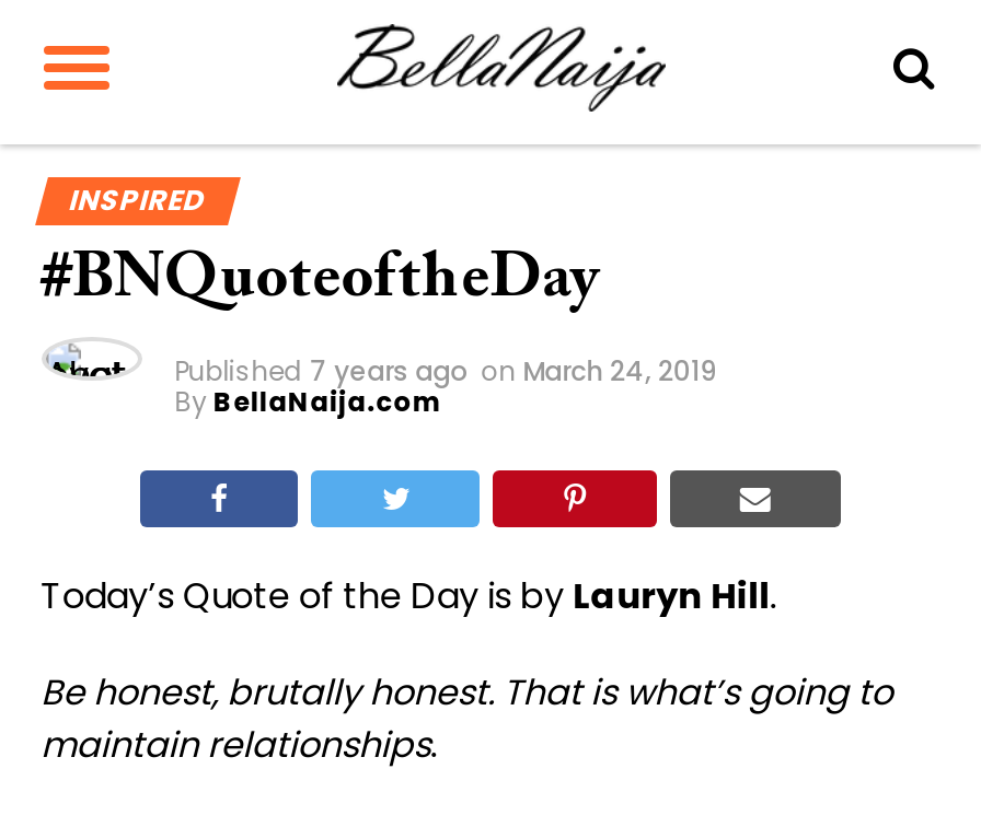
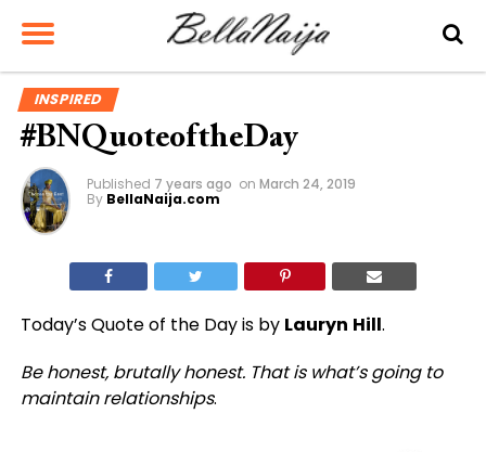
- [image]
+ [image]
